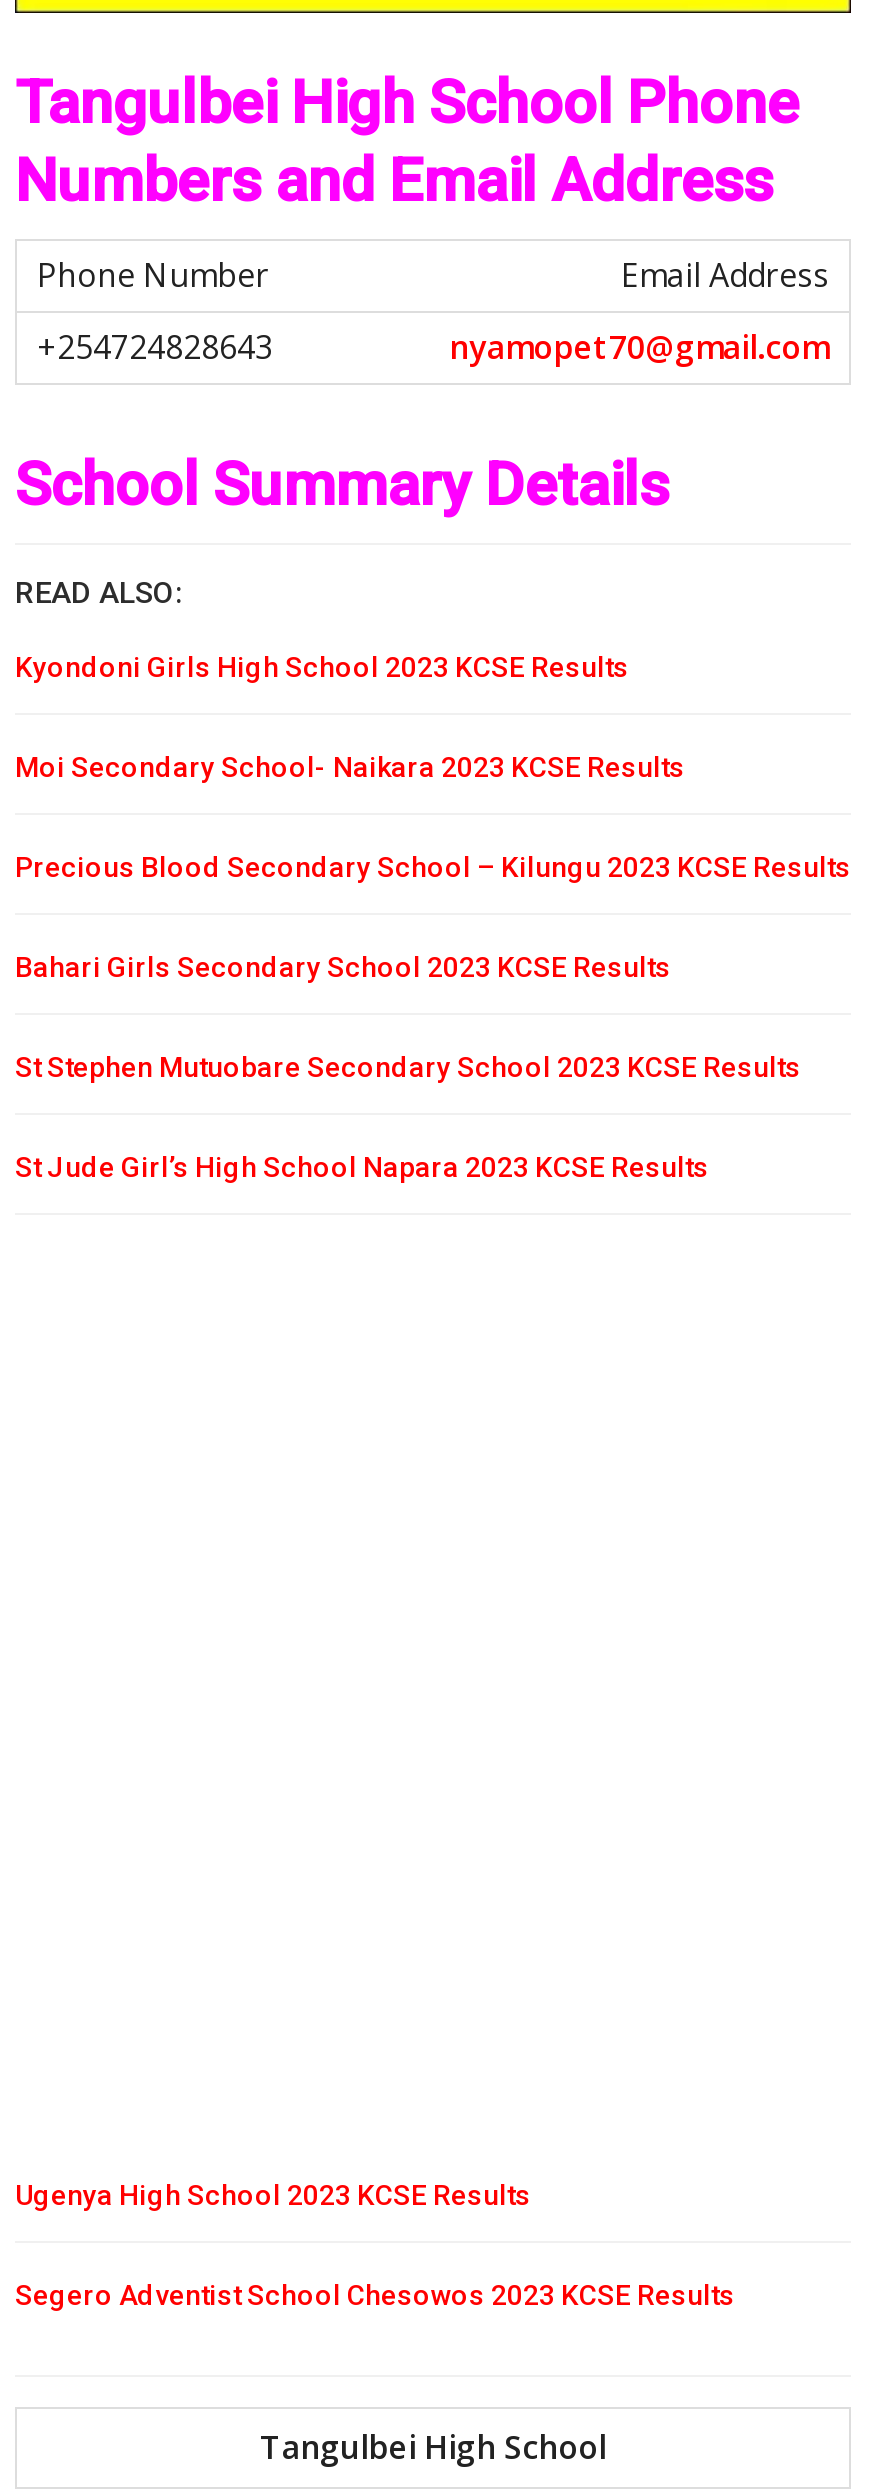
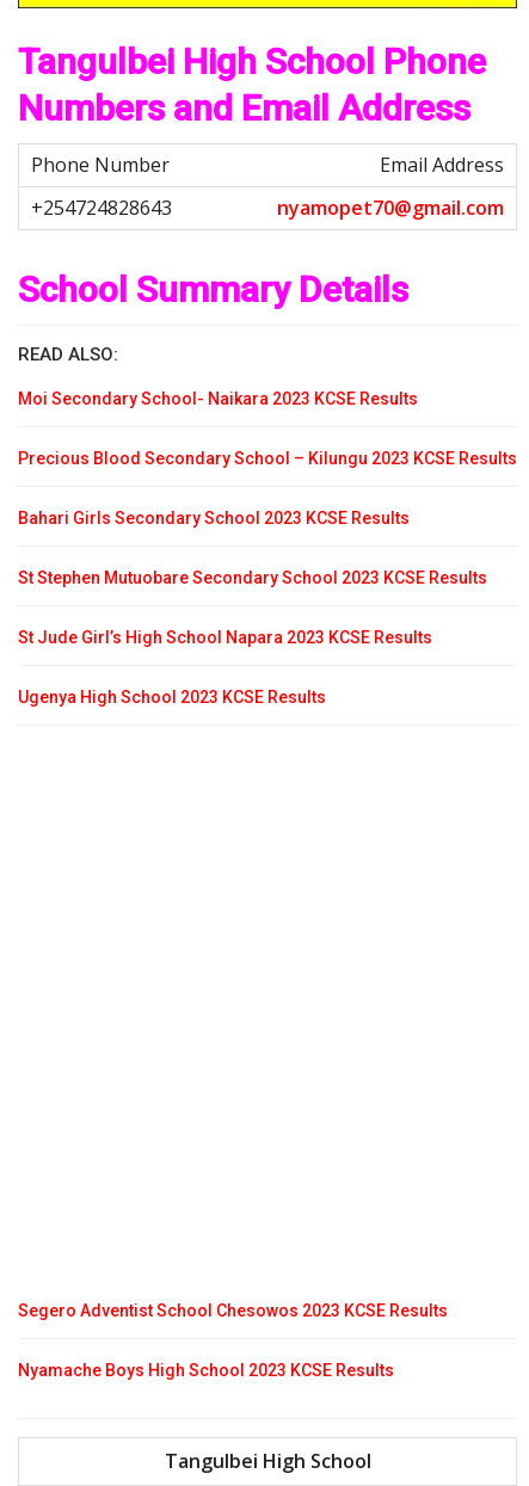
- Kyondoni Girls High School 2023 KCSE Results

moved up: Moi Secondary School- Naikara 2023 KCSE Results | Precious Blood Secondary School – Kilungu 2023 KCSE Results | Bahari Girls Secondary School 2023 KCSE Results | St Stephen Mutuobare Secondary School 2023 KCSE Results | St Jude Girl’s High School Napara 2023 KCSE Results

moved up: Ugenya High School 2023 KCSE Results

moved up: Segero Adventist School Chesowos 2023 KCSE Results

+ Nyamache Boys High School 2023 KCSE Results
